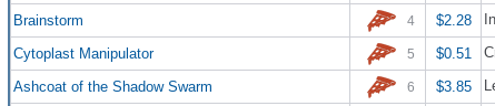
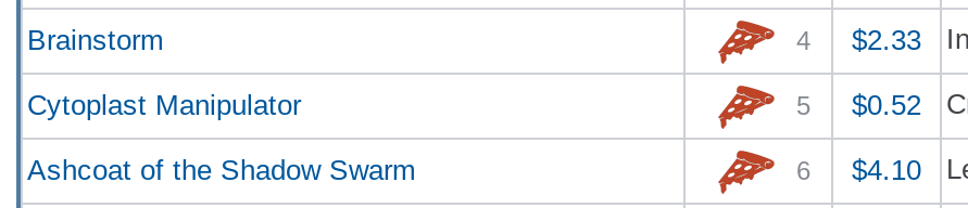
- $2.28
+ $2.33

- $0.51
+ $0.52

- $3.85
+ $4.10
